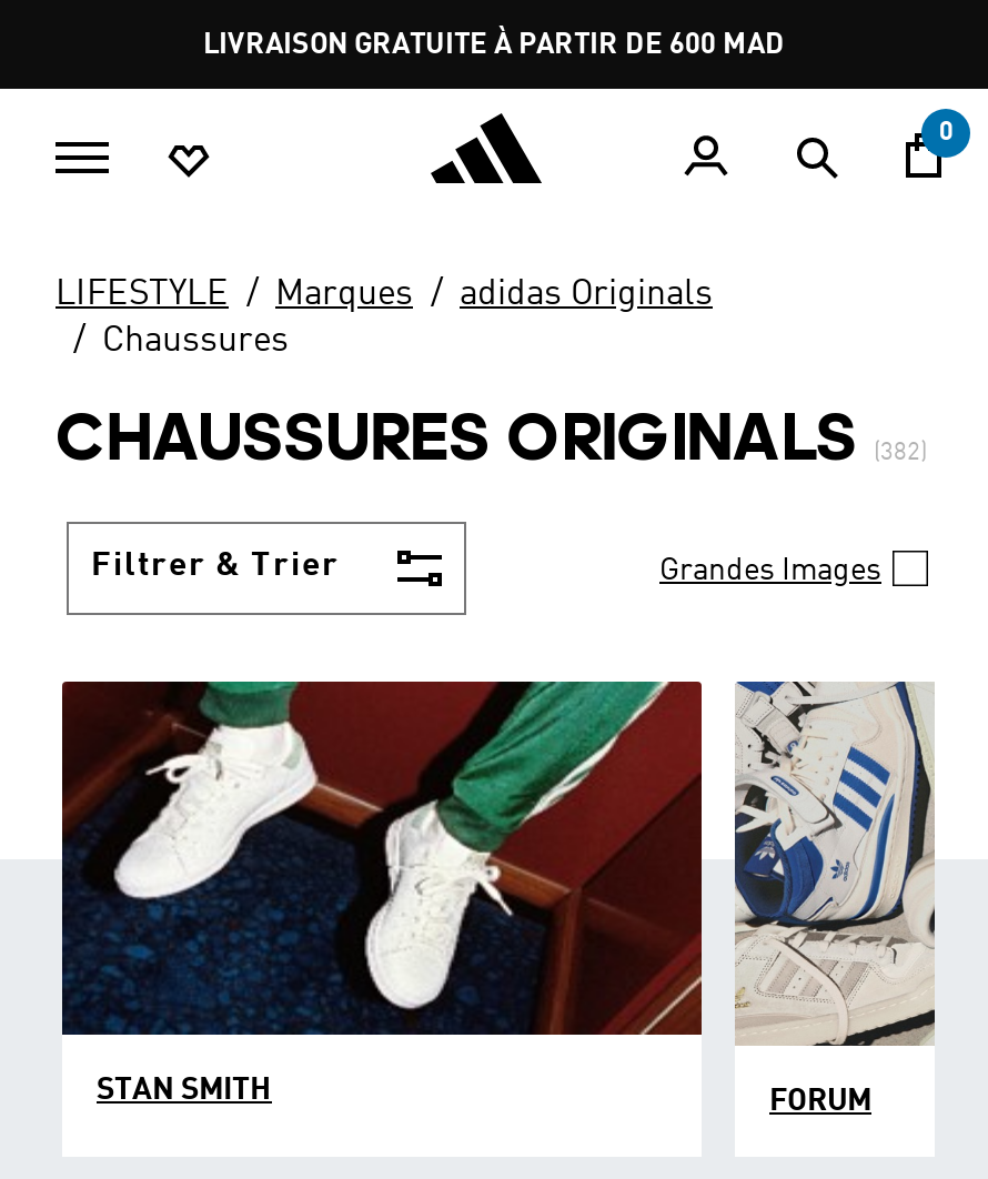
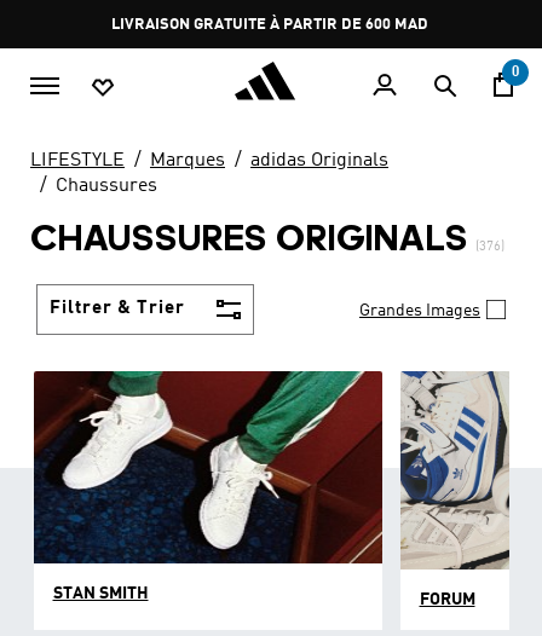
- CHAUSSURES ORIGINALS (382)
+ CHAUSSURES ORIGINALS (376)
